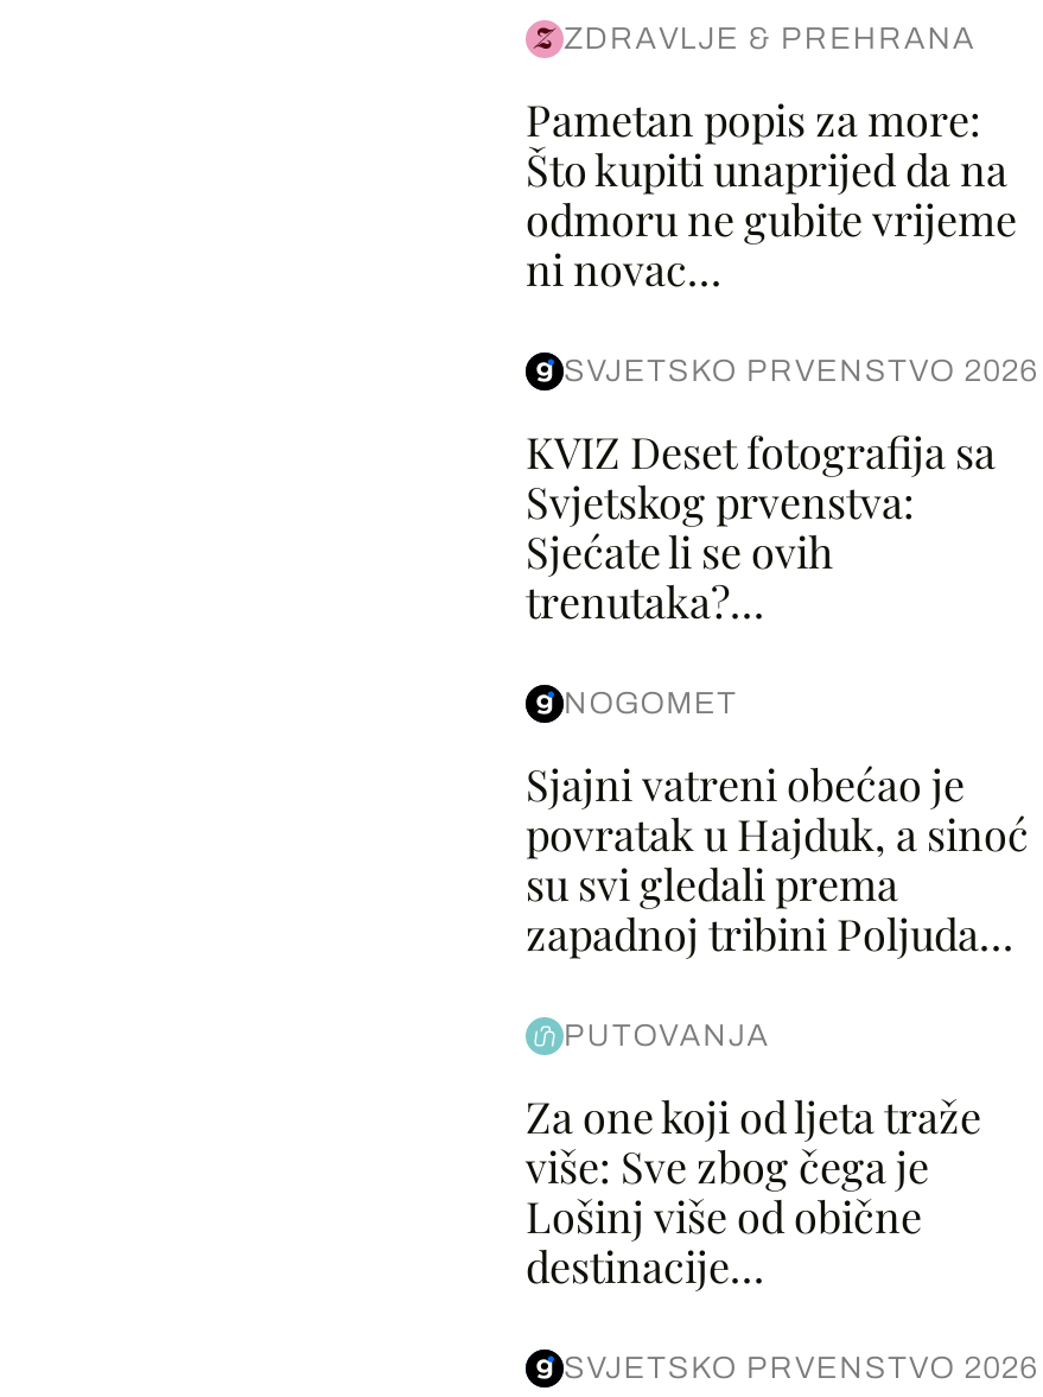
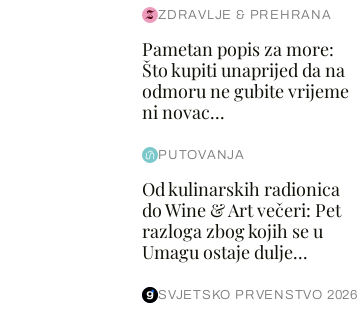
- SVJETSKO PRVENSTVO 2026
- KVIZ Deset fotografija sa
- Svjetskog prvenstva:
- Sjećate li se ovih
- trenutaka?...
- NOGOMET
- Sjajni vatreni obećao je
- povratak u Hajduk, a sinoć
- su svi gledali prema
- zapadnoj tribini Poljuda...

- Za one koji od ljeta traže
- više: Sve zbog čega je
- Lošinj više od obične
- destinacije...
+ Od kulinarskih radionica
+ do Wine & Art večeri: Pet
+ razloga zbog kojih se u
+ Umagu ostaje dulje...
